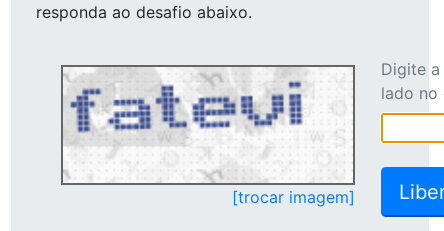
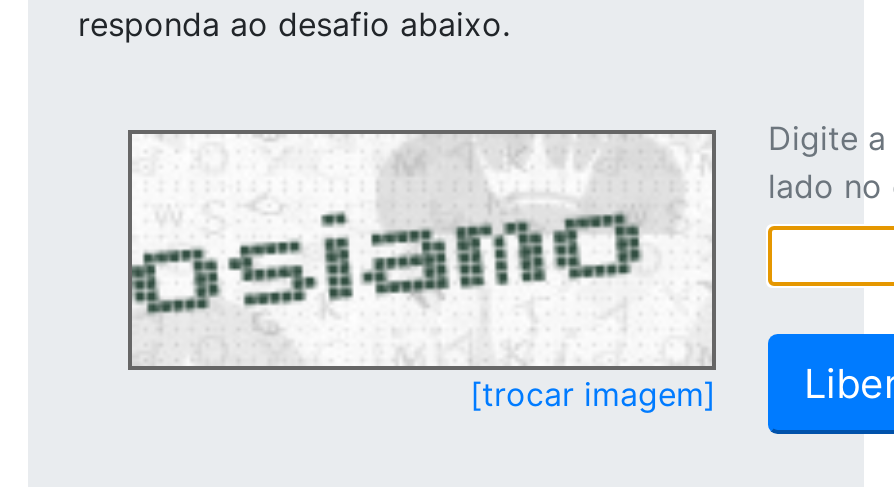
- [image]
+ [image]
